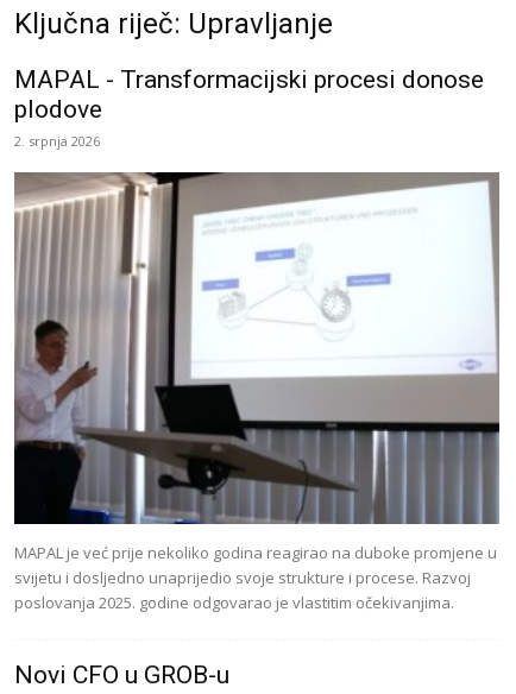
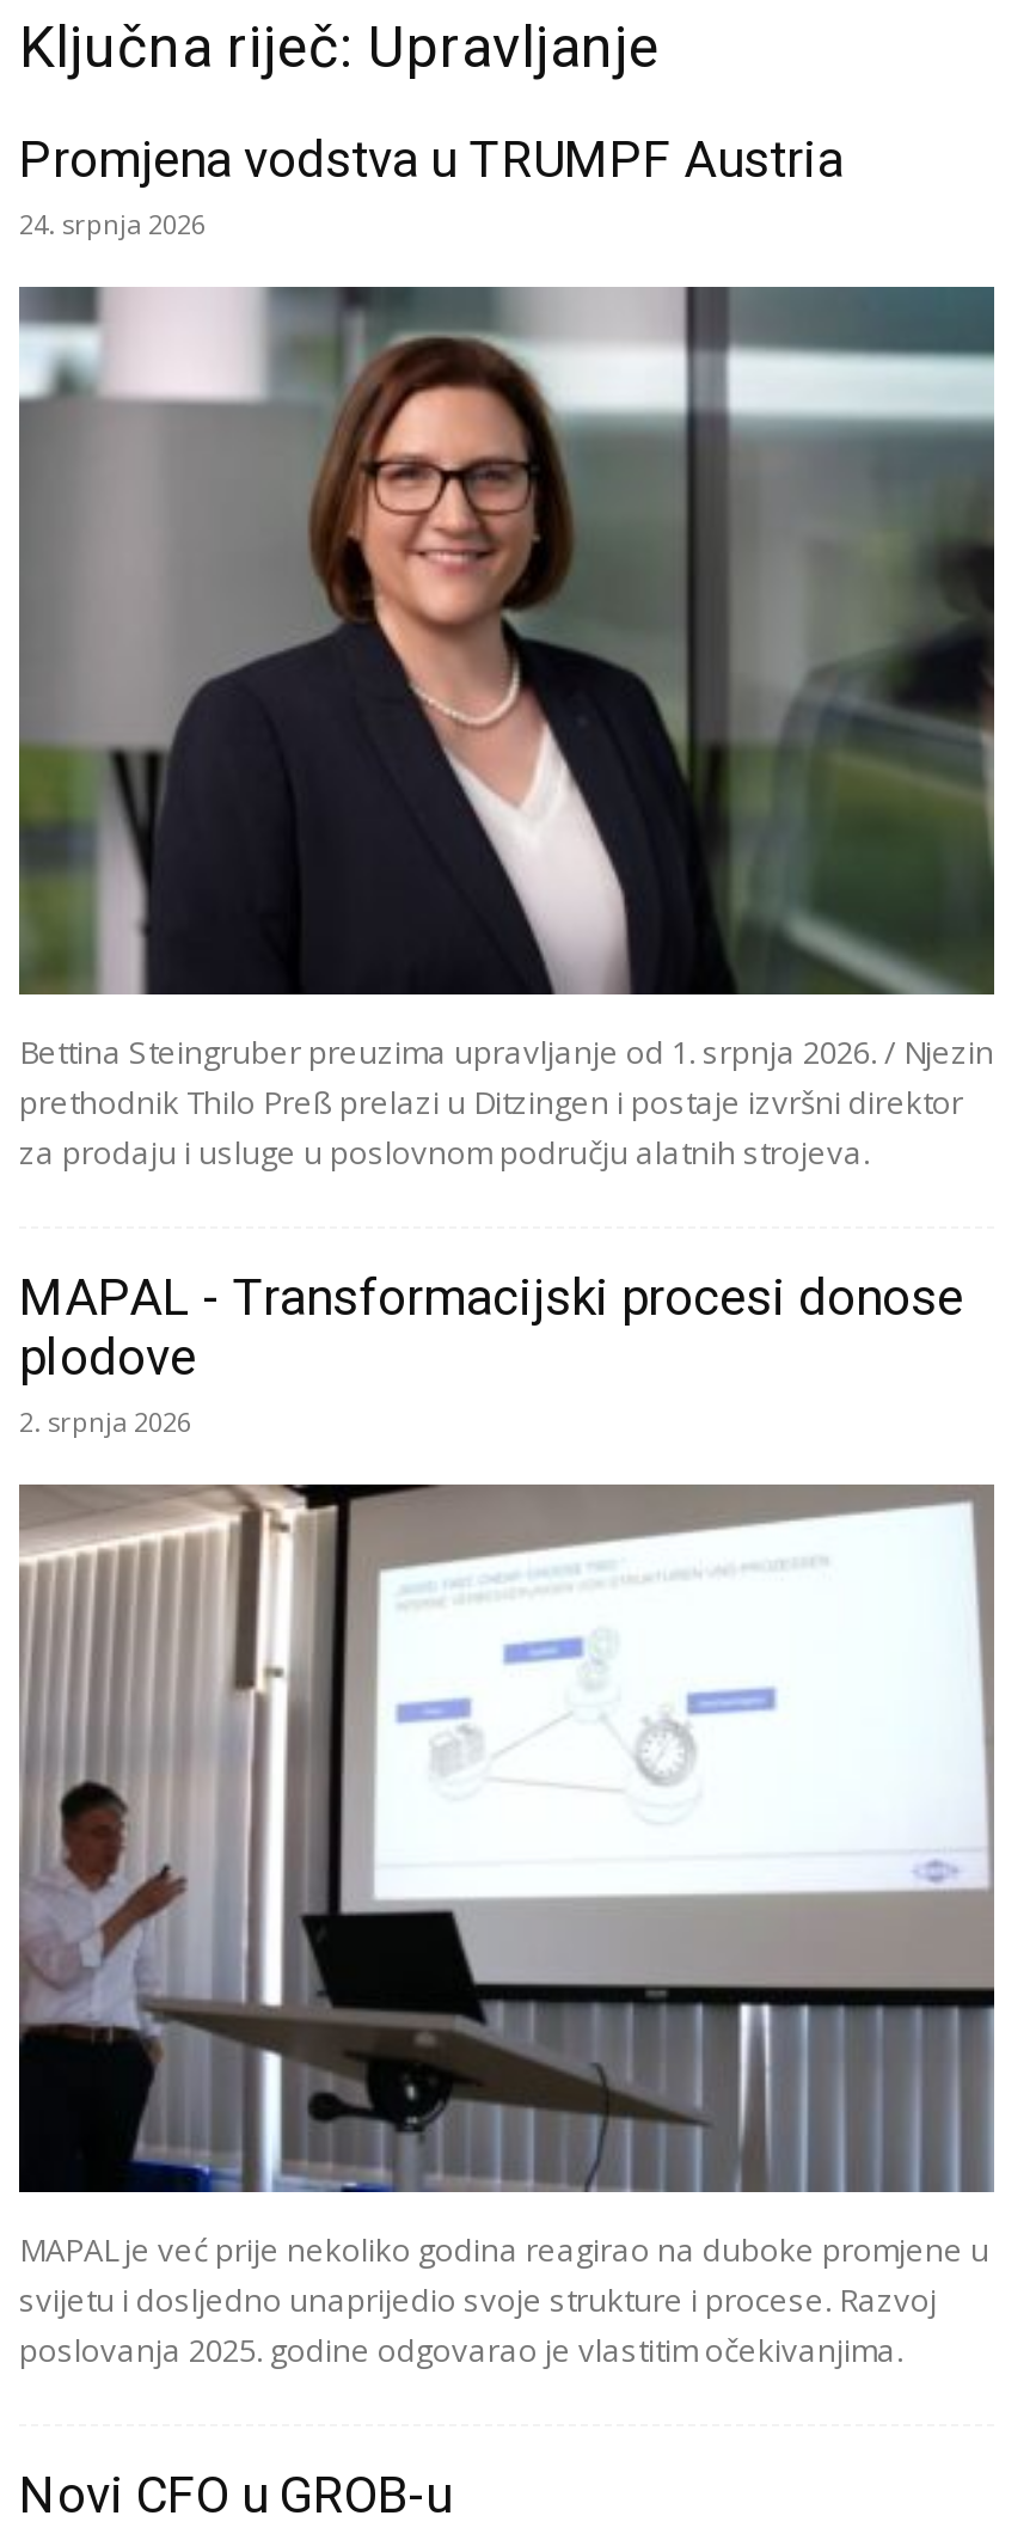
+ [image]
+ Bettina Steingruber preuzima upravljanje od 1. srpnja 2026. / Njezin
+ prethodnik Thilo Preß prelazi u Ditzingen i postaje izvršni direktor
+ za prodaju i usluge u poslovnom području alatnih strojeva.

+ Promjena vodstva u TRUMPF Austria
+ 24. srpnja 2026
